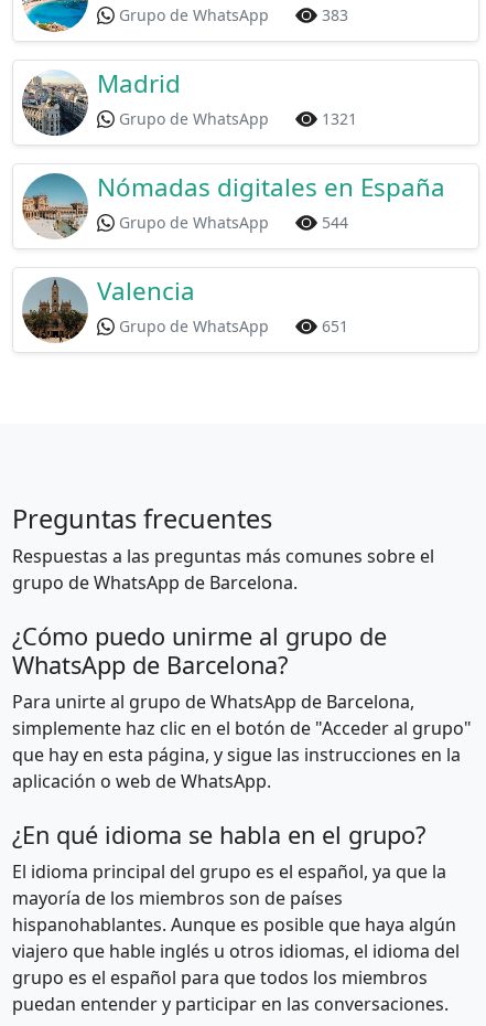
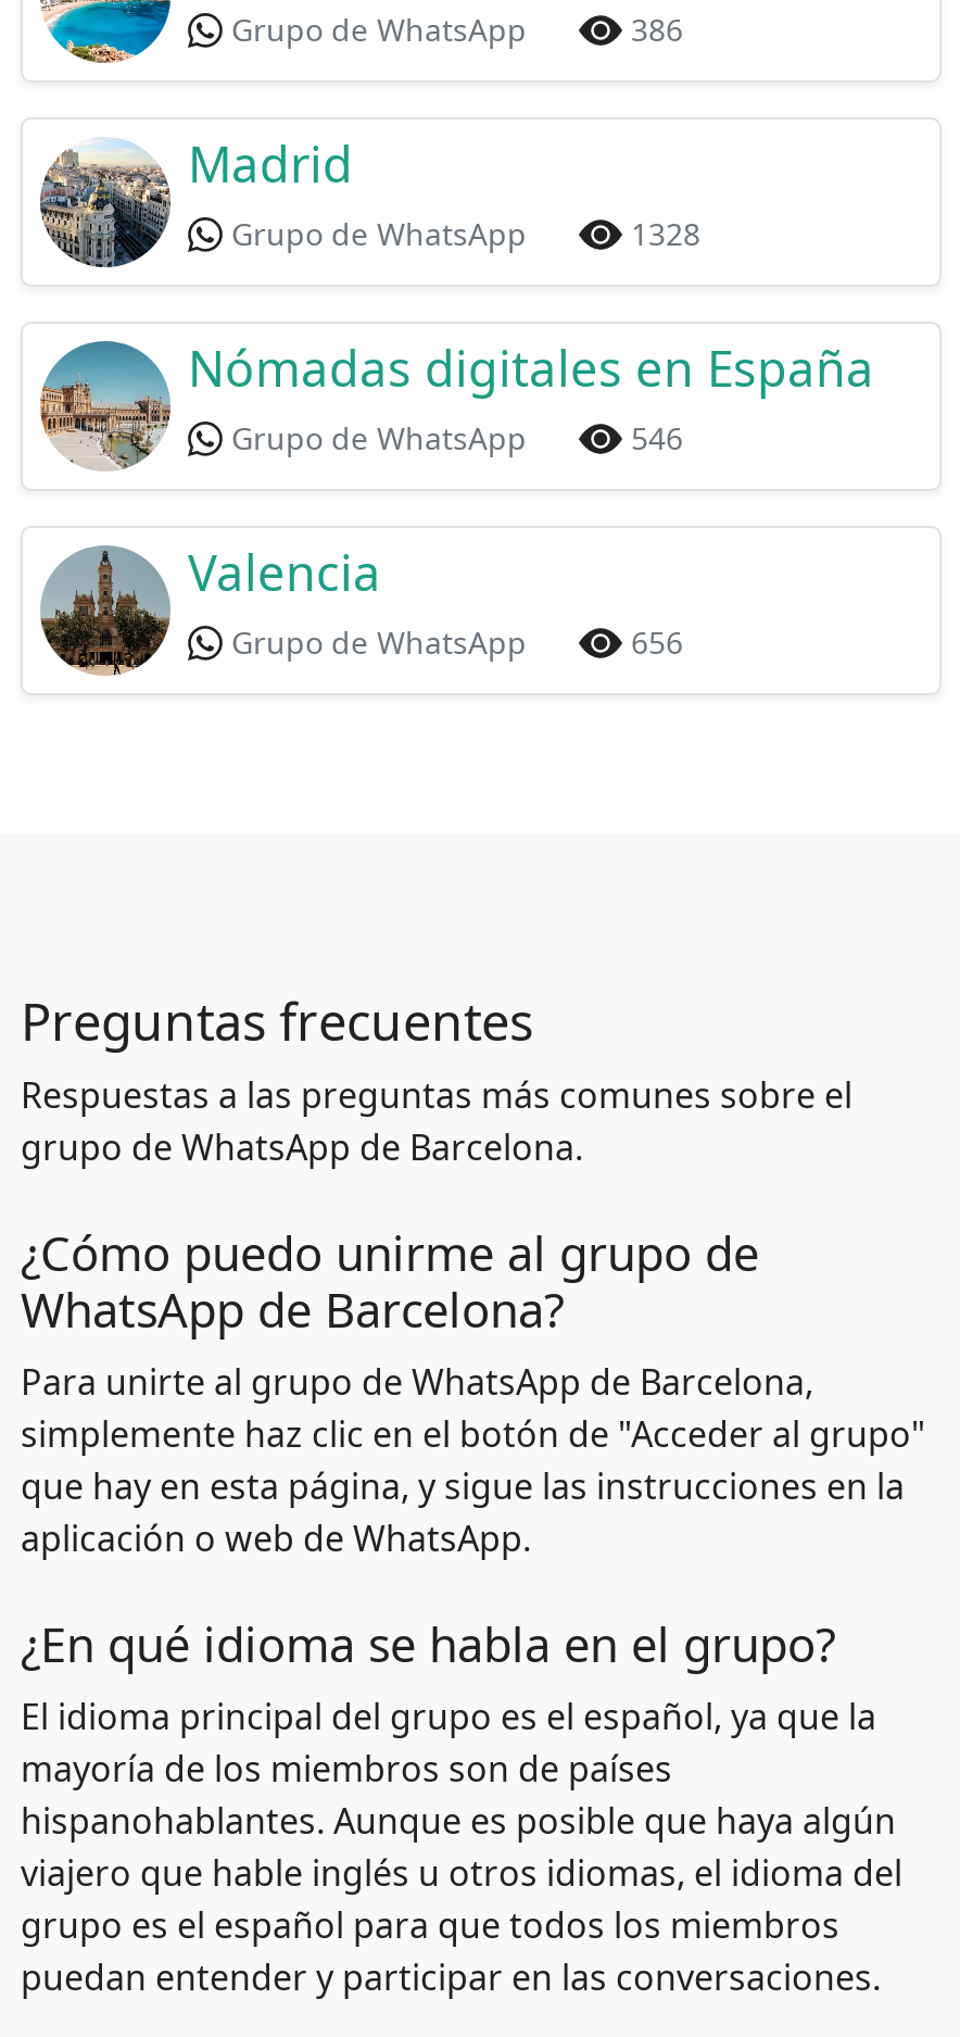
- 383
+ 386

- 1321
+ 1328

- 544
+ 546

- 651
+ 656
